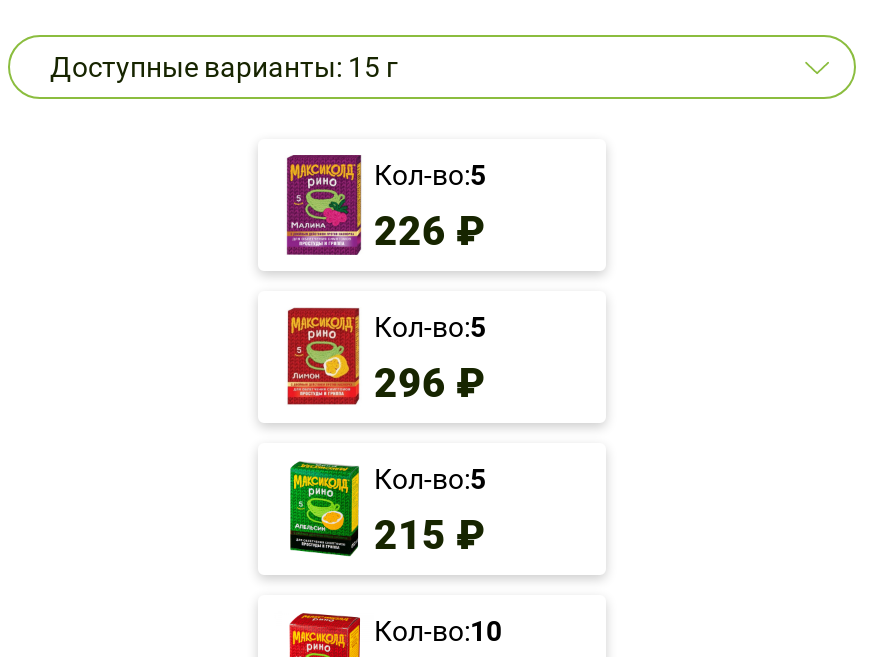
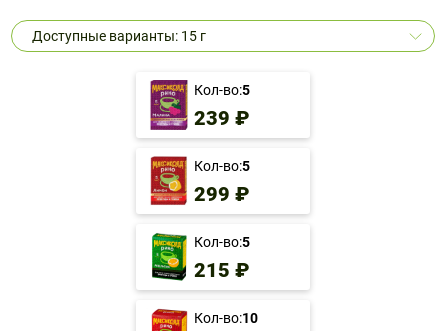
- 226 ₽
+ 239 ₽

- 296 ₽
+ 299 ₽
